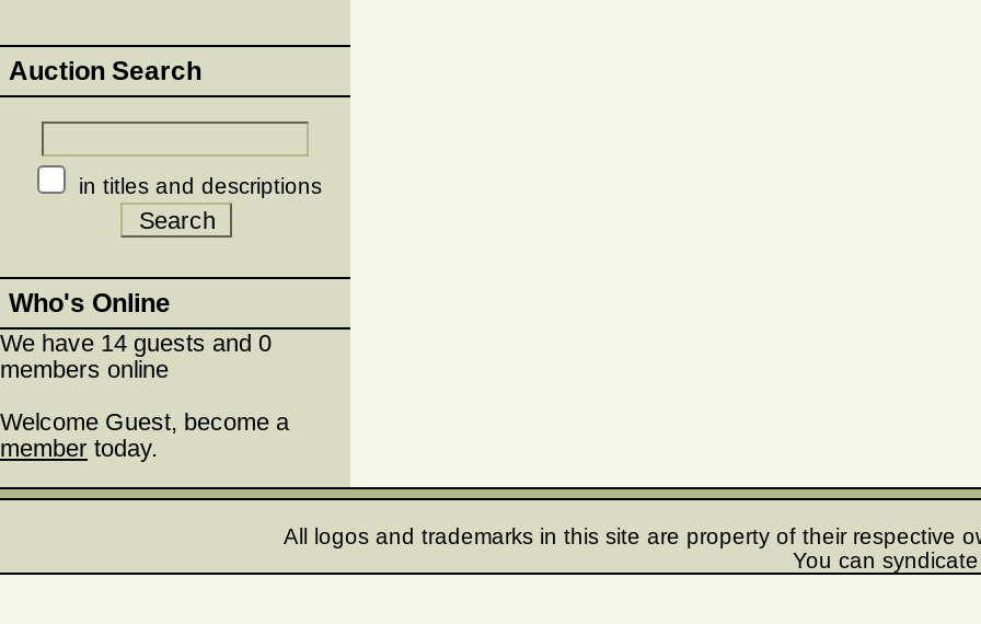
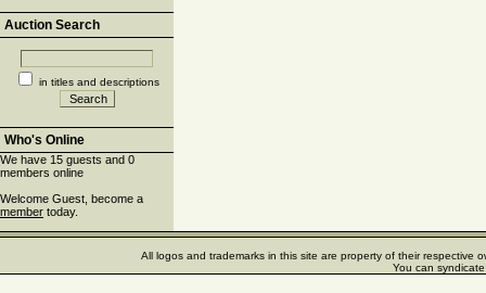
- We have 14 guests and 0
+ We have 15 guests and 0
